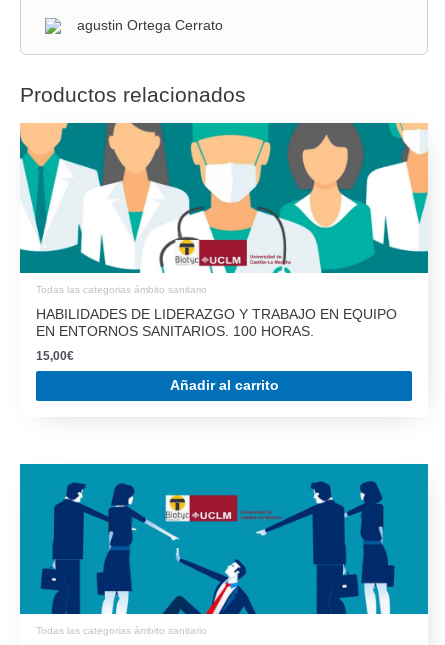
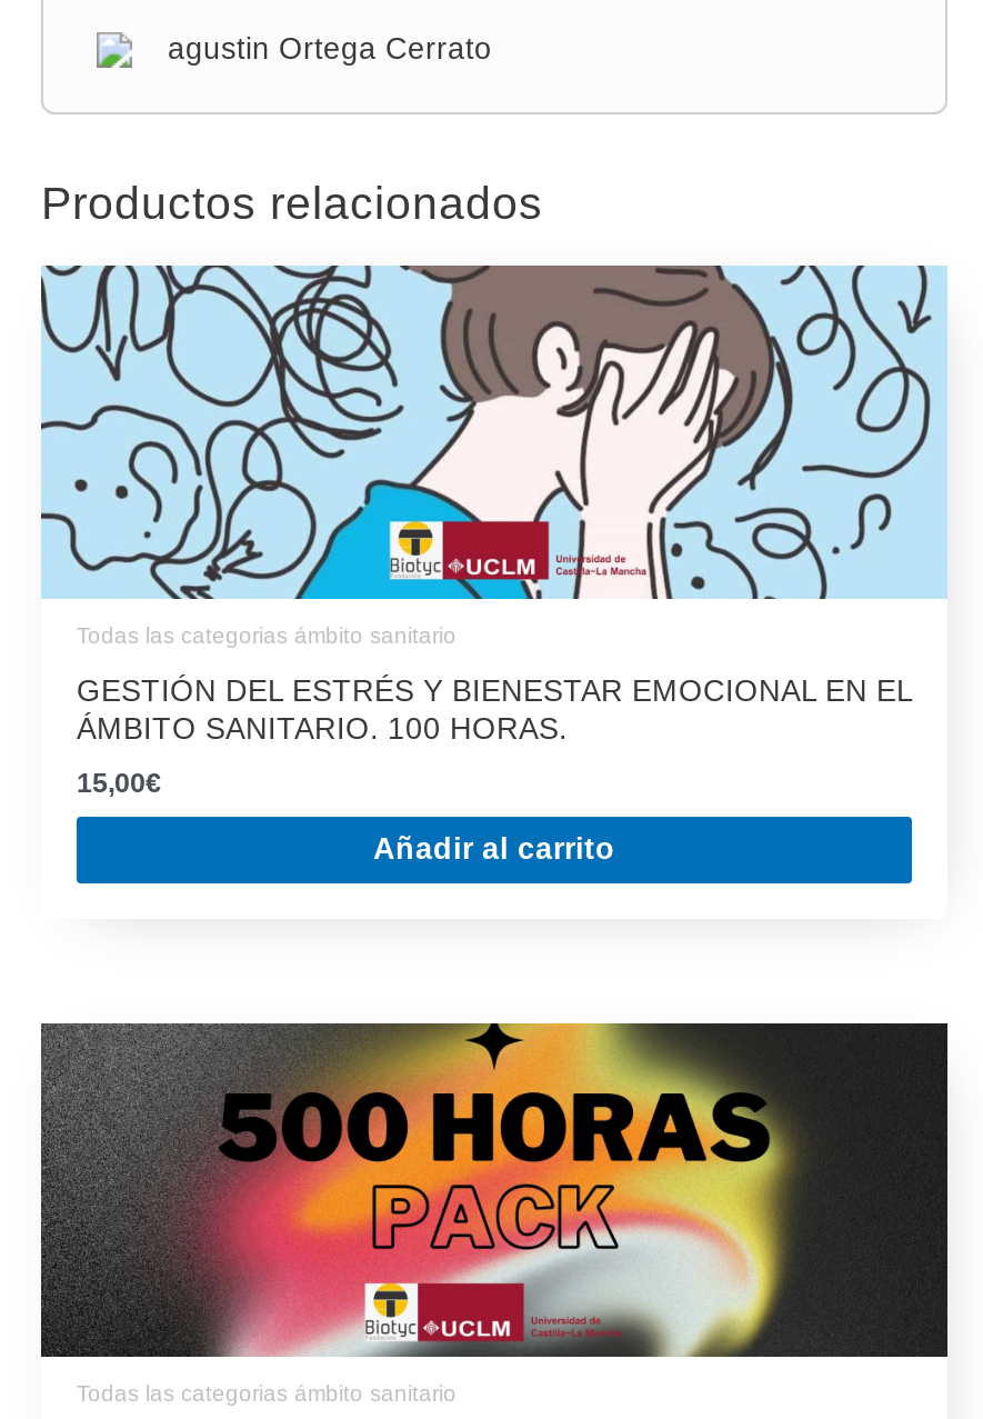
- [image]
- HABILIDADES DE LIDERAZGO Y TRABAJO EN EQUIPO
- EN ENTORNOS SANITARIOS. 100 HORAS.
+ [image]
+ GESTIÓN DEL ESTRÉS Y BIENESTAR EMOCIONAL EN EL
+ ÁMBITO SANITARIO. 100 HORAS.

- [image]
+ [image]
